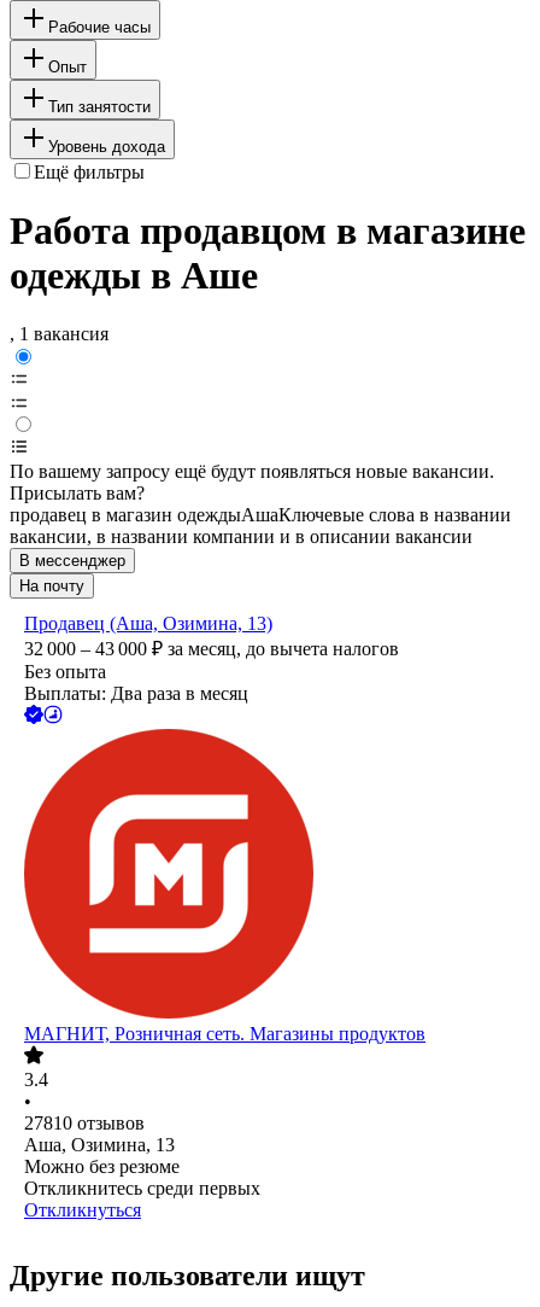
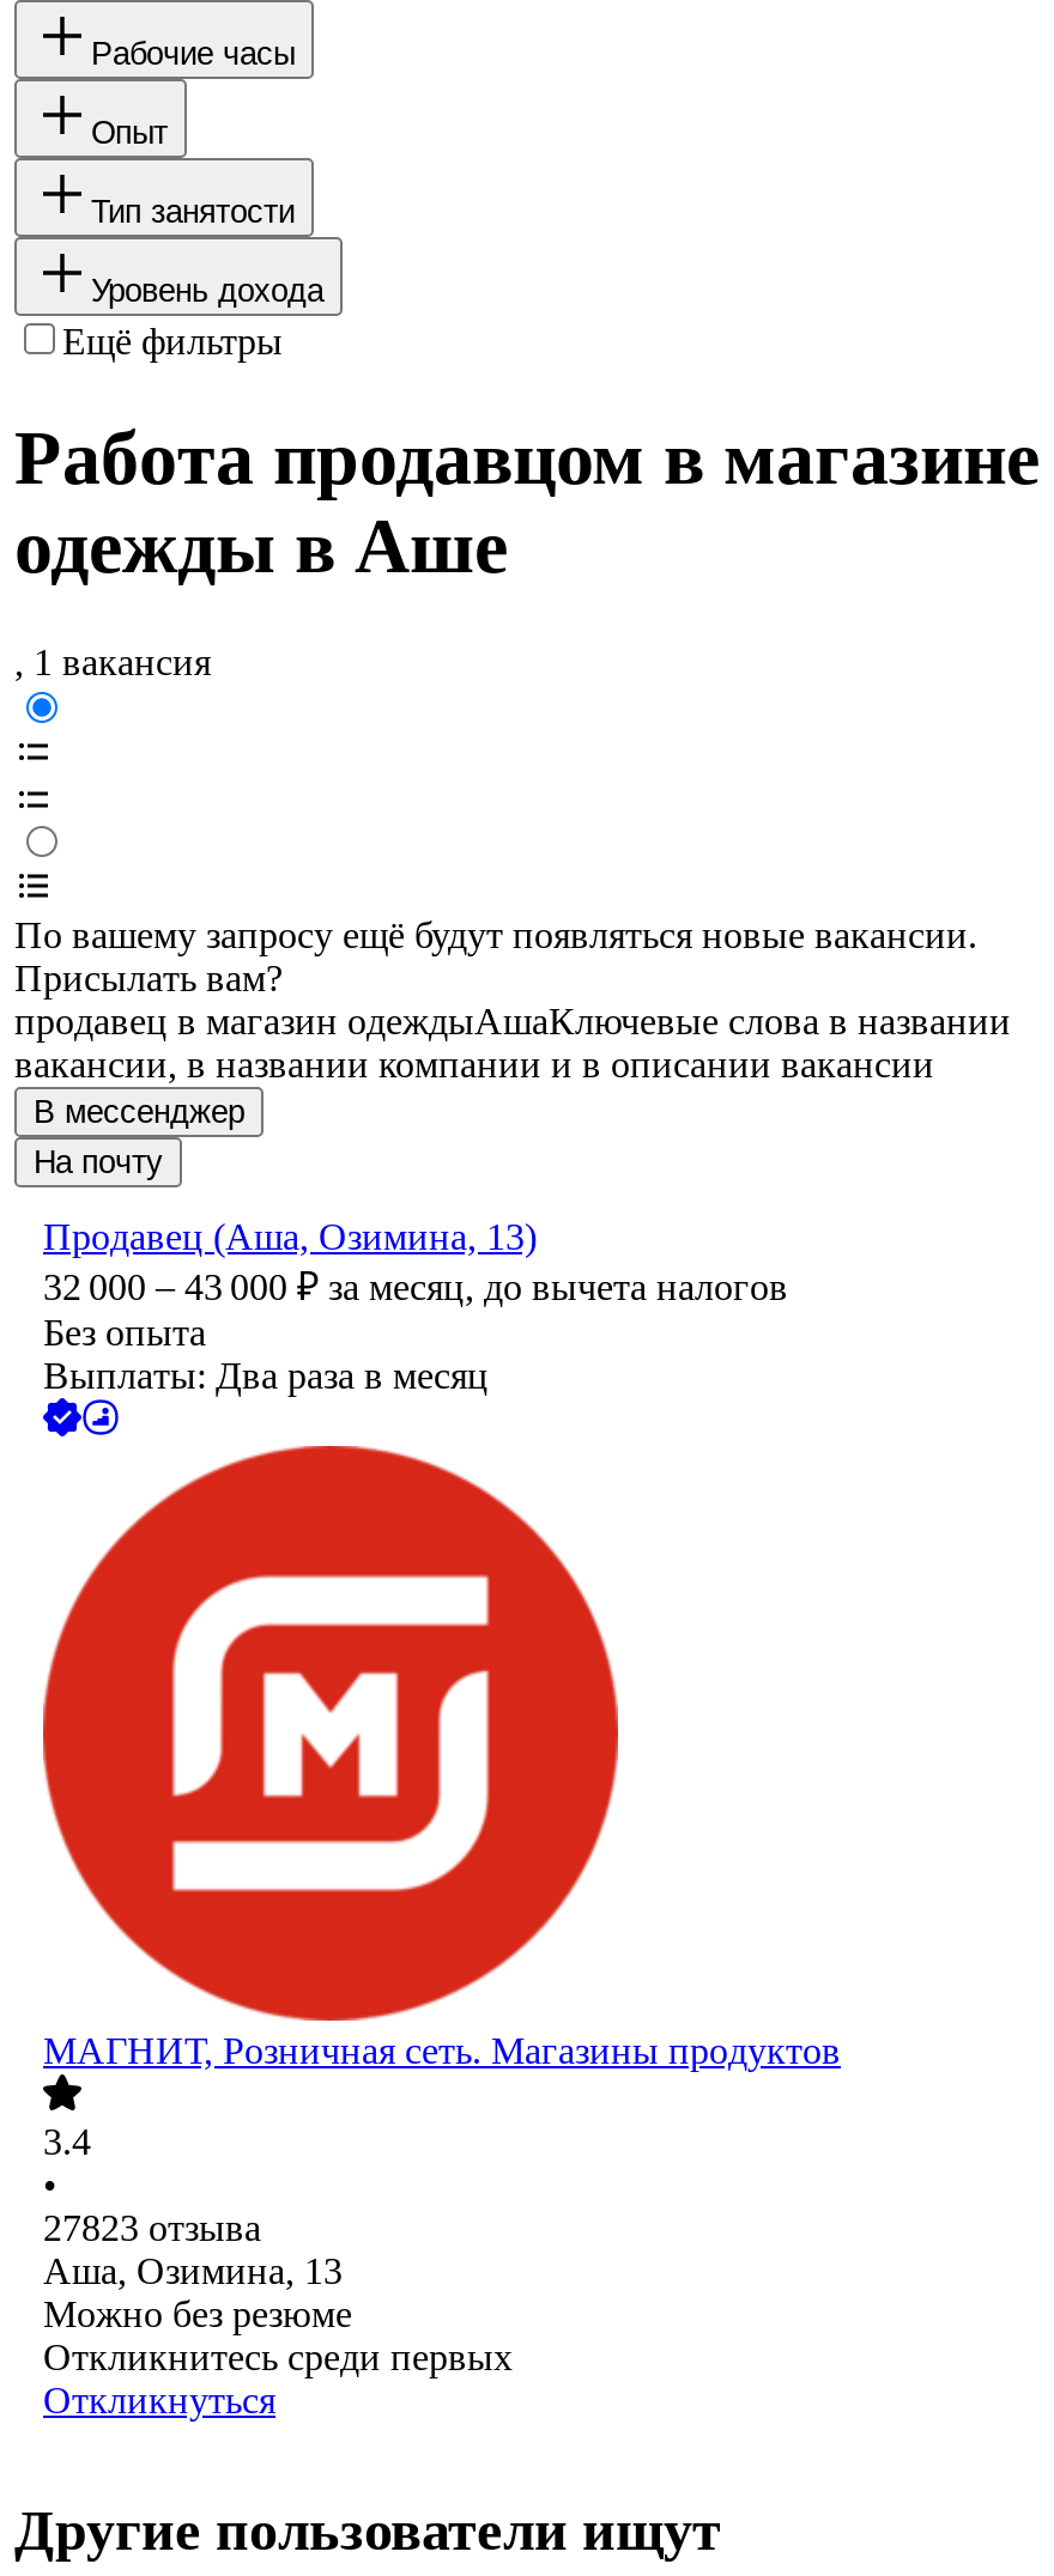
- 27810 отзывов
+ 27823 отзыва
